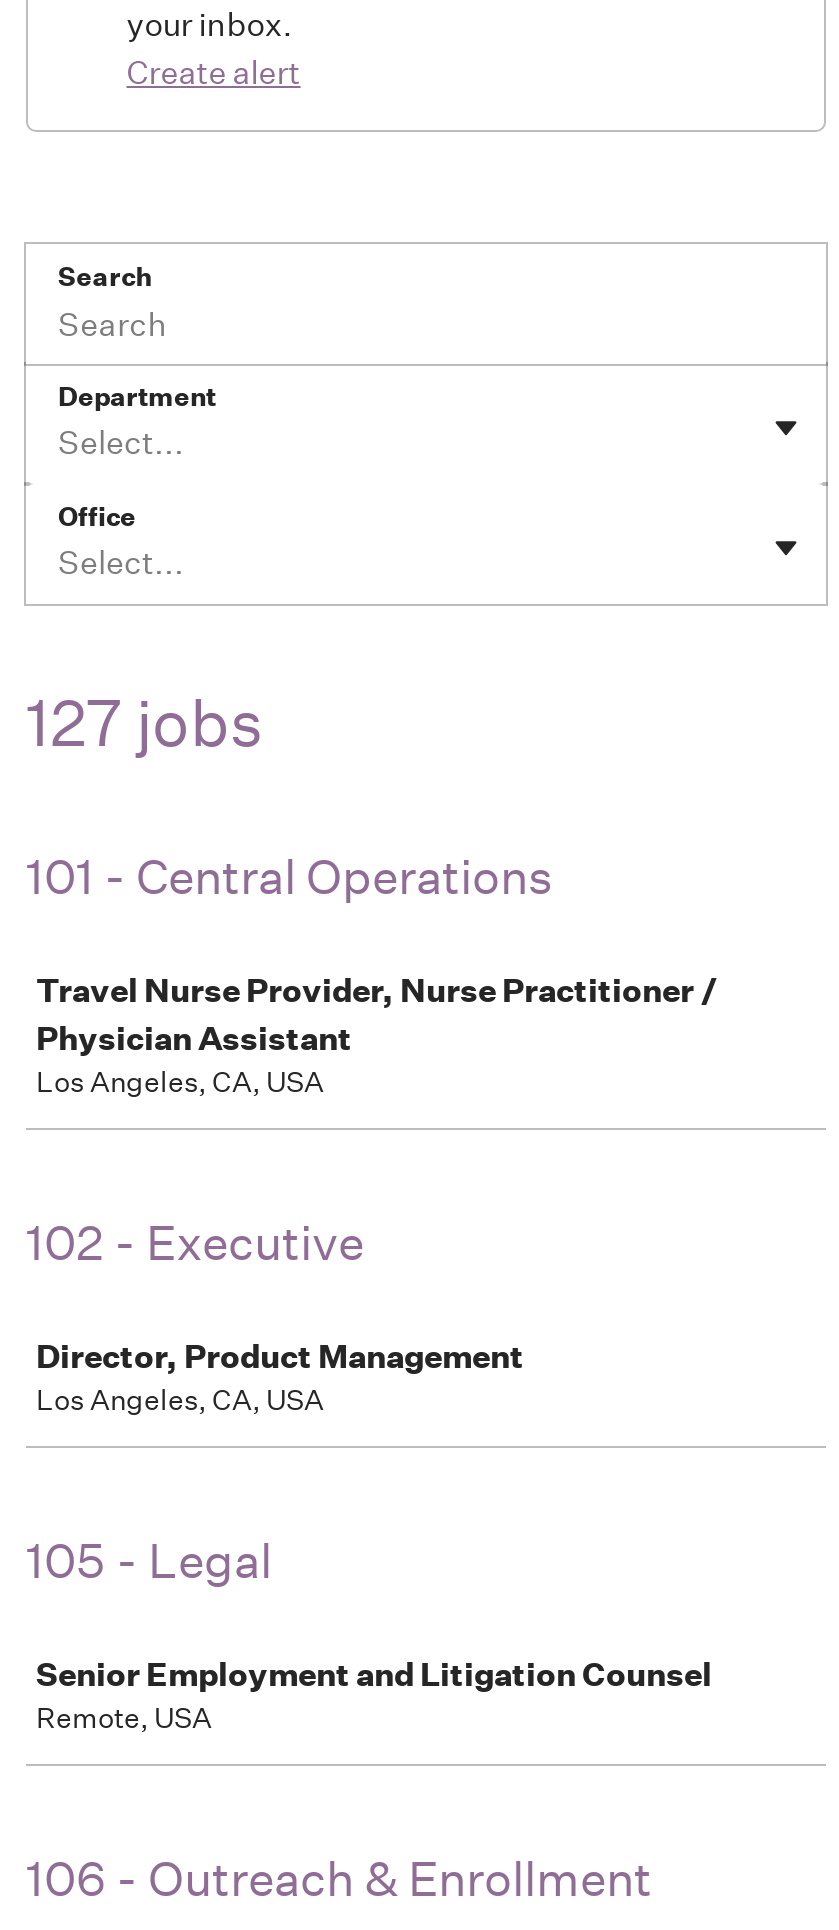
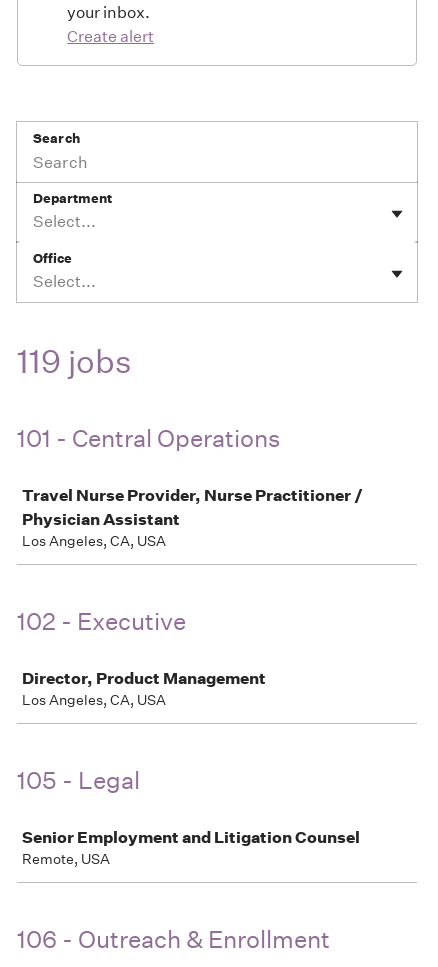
- 127 jobs
+ 119 jobs
